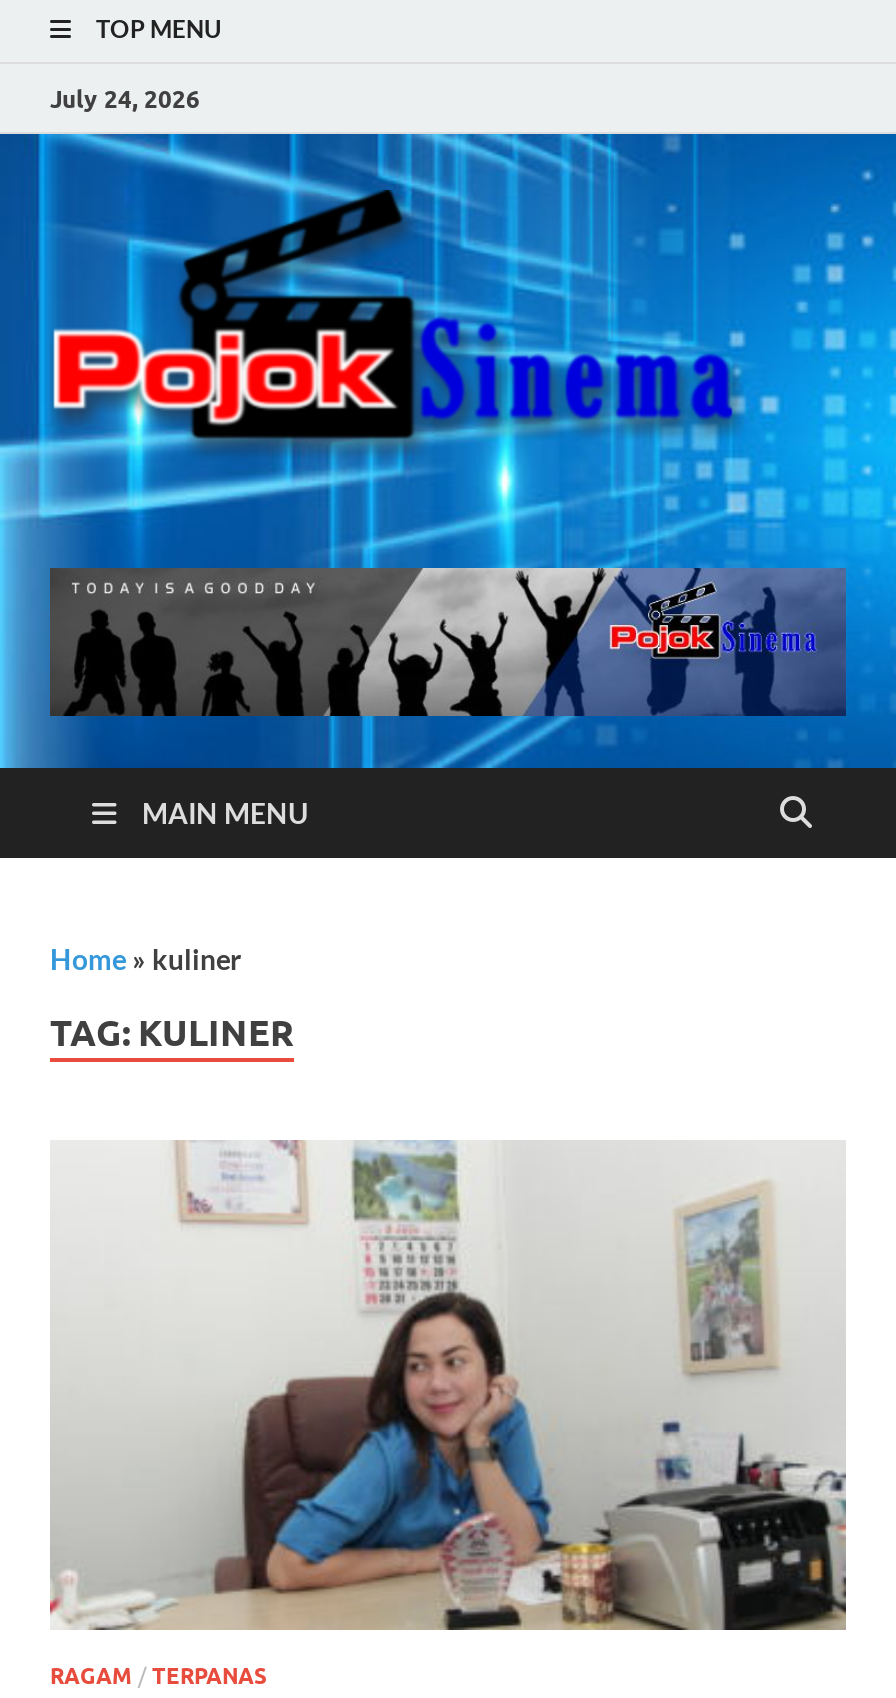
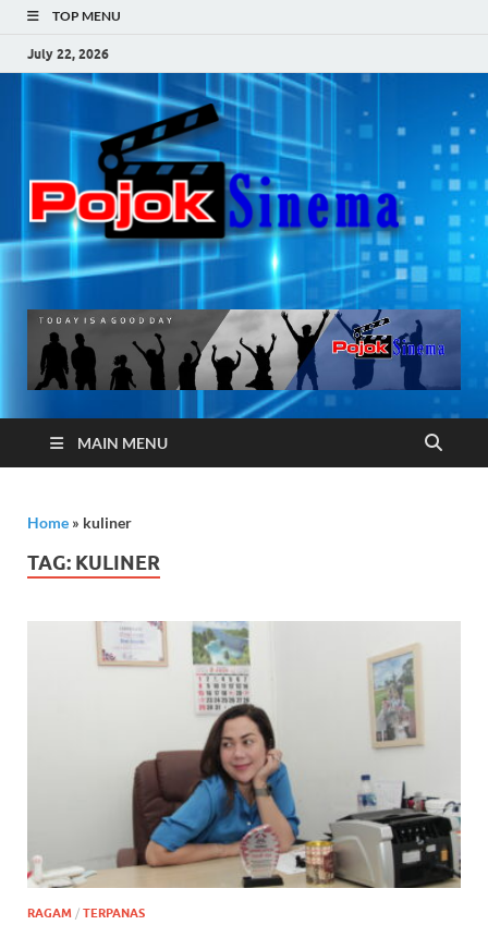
- July 24, 2026
+ July 22, 2026
